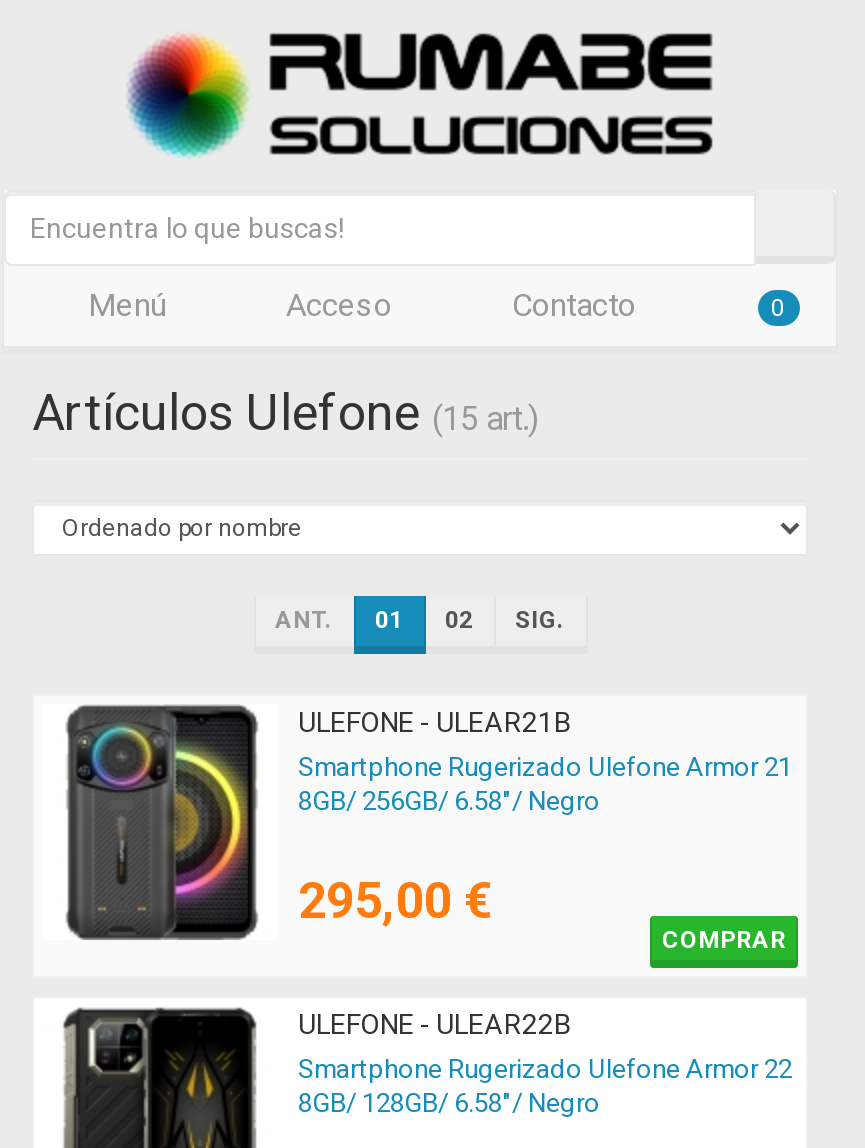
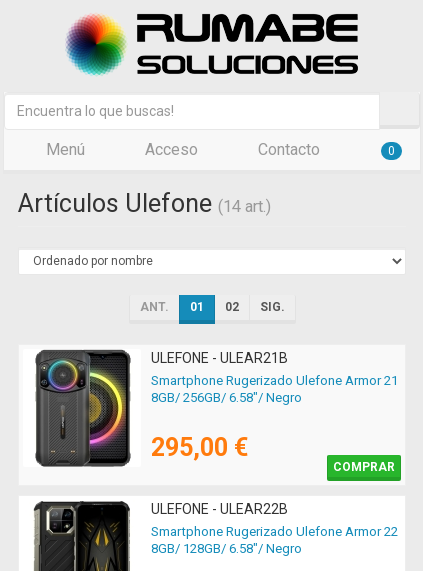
- Artículos Ulefone (15 art.)
+ Artículos Ulefone (14 art.)
